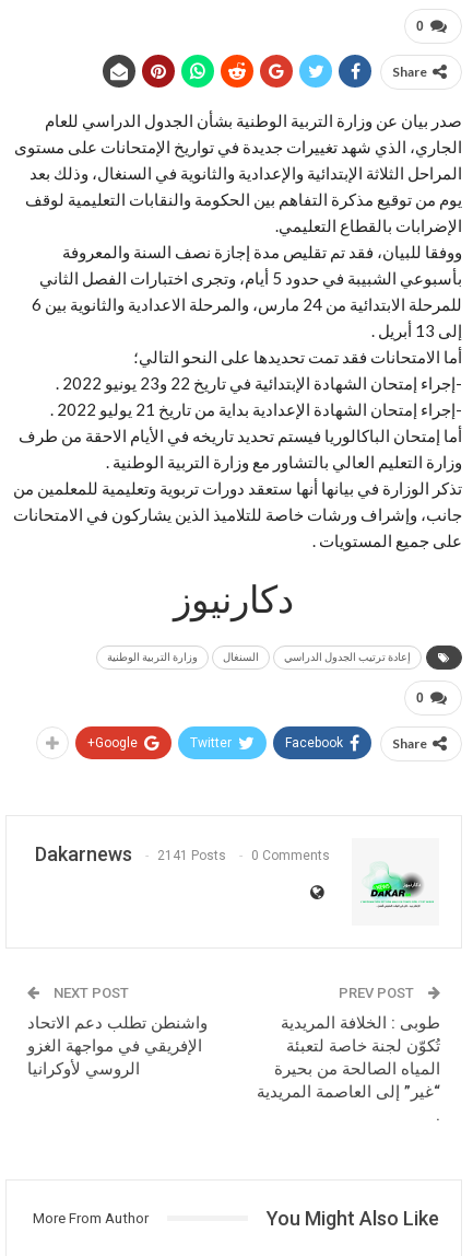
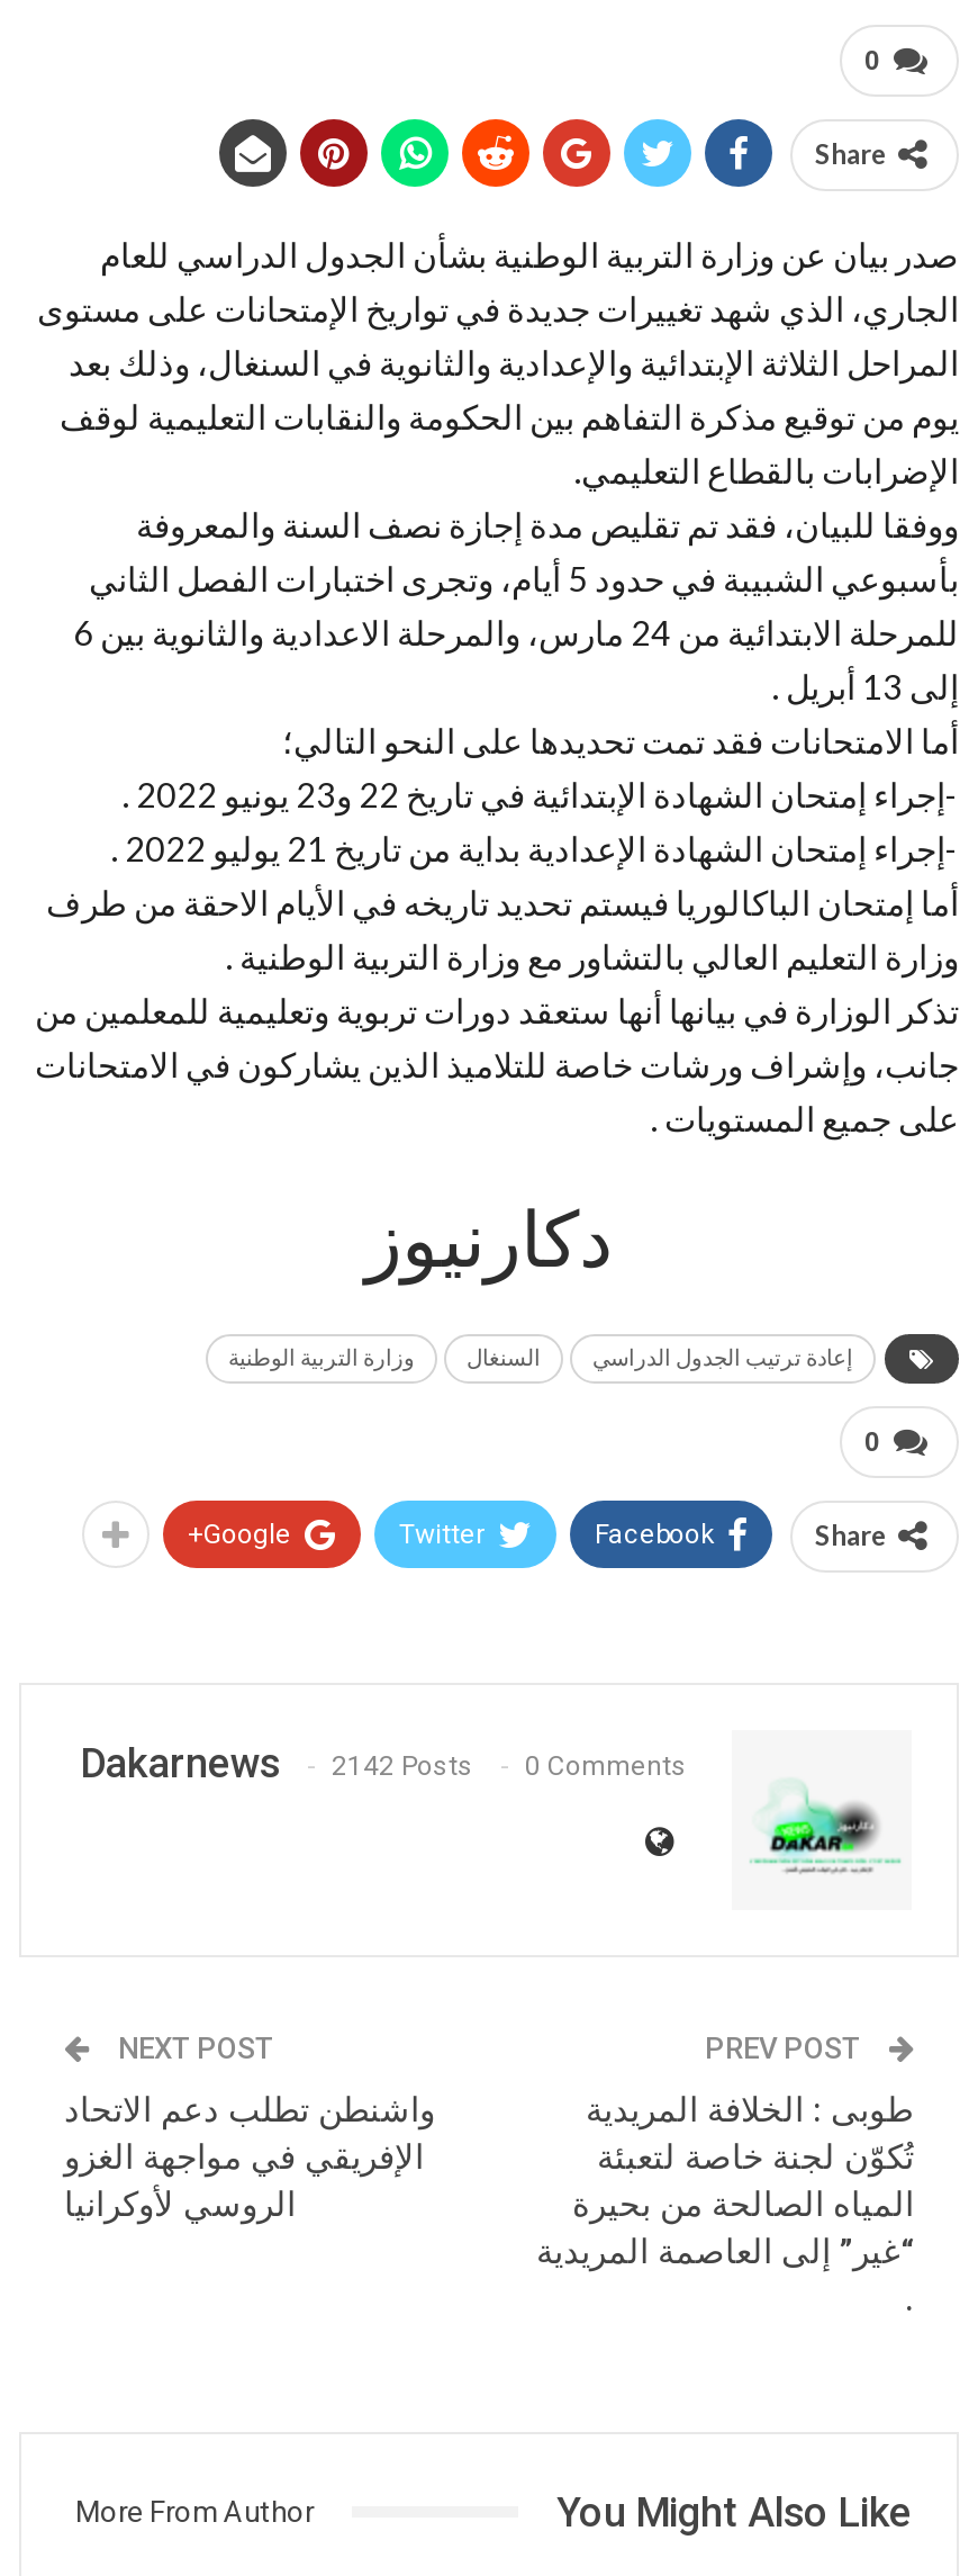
- Dakarnews 2141 Posts 0 Comments
+ Dakarnews 2142 Posts 0 Comments
